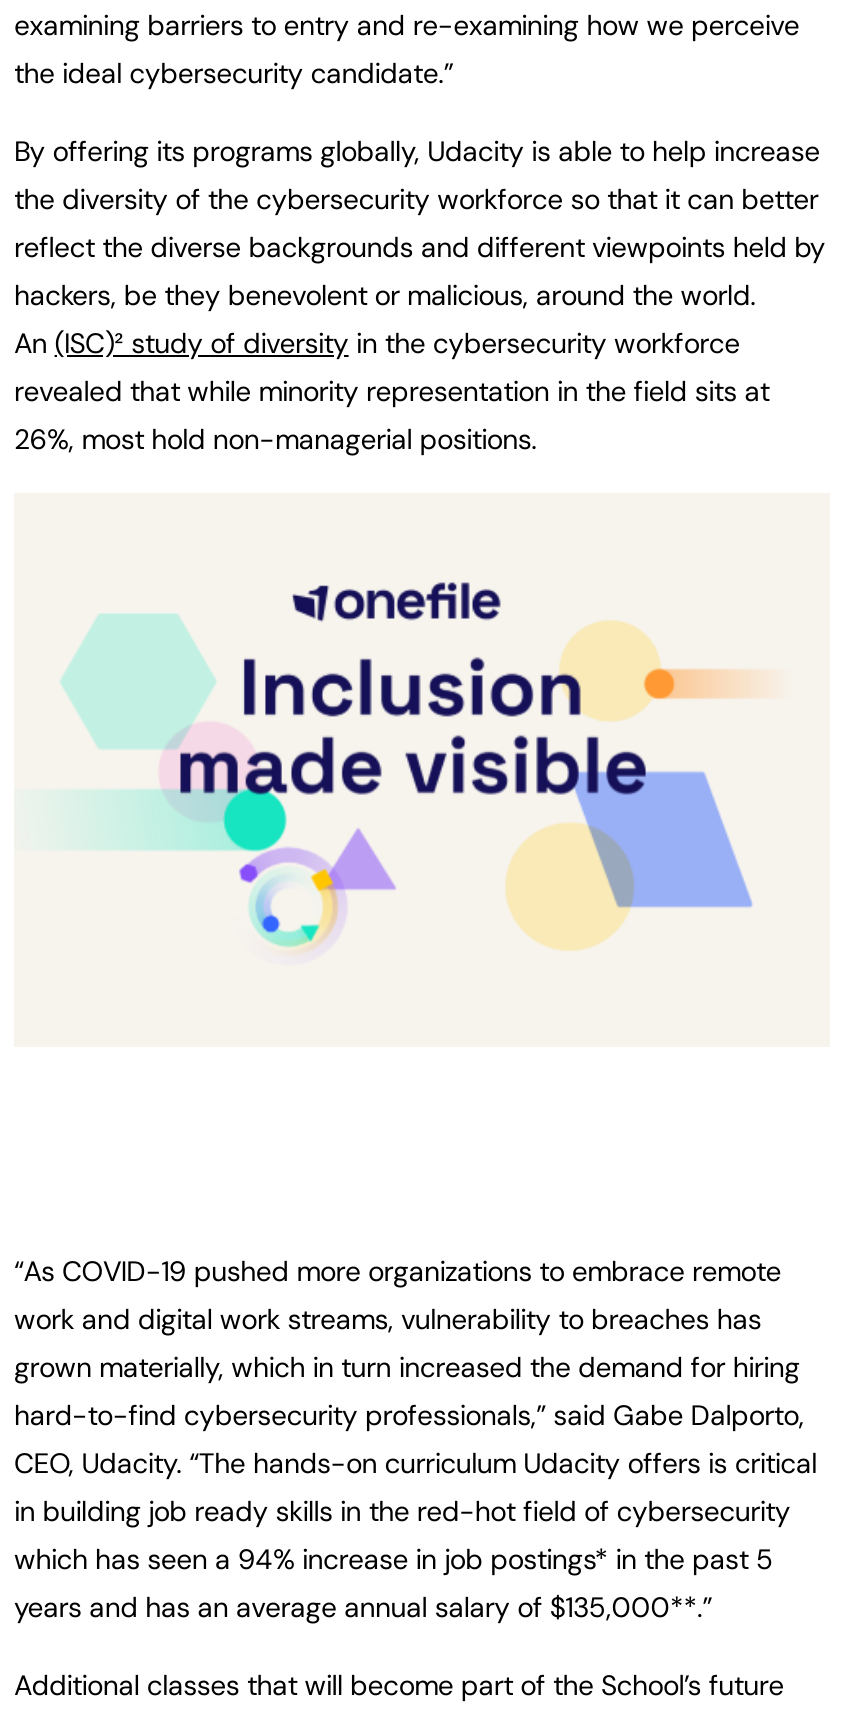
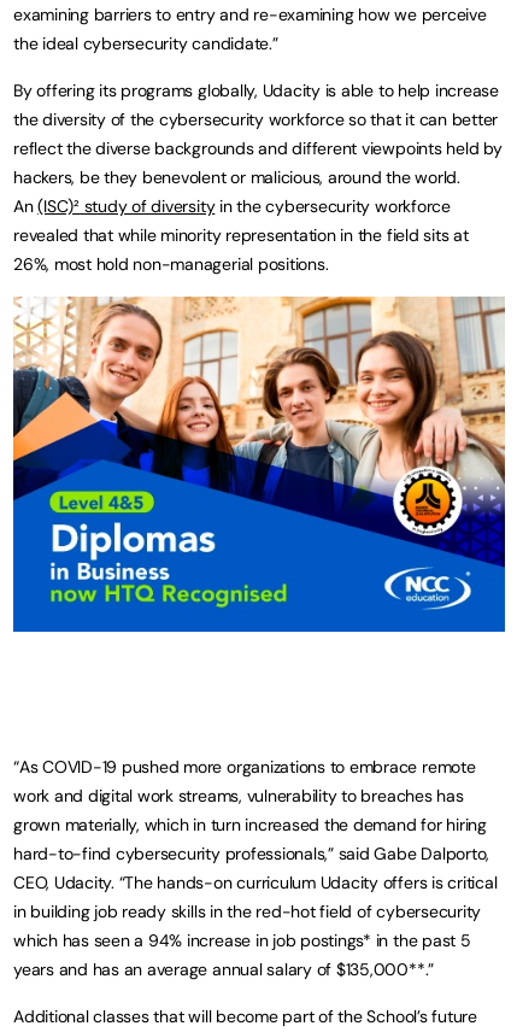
- [image]
+ [image]
